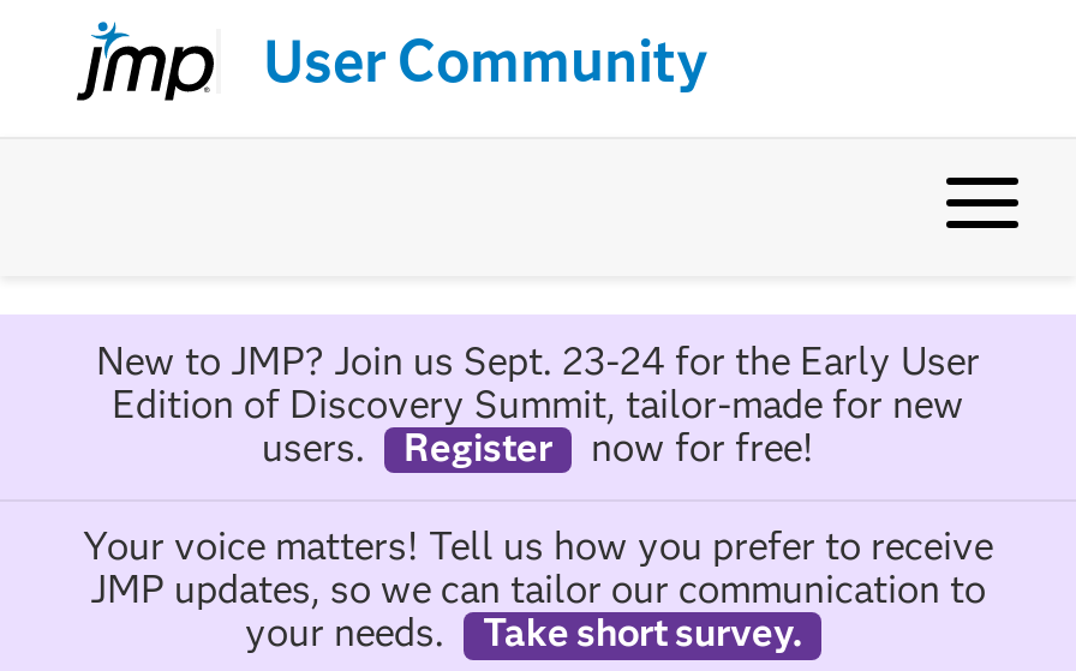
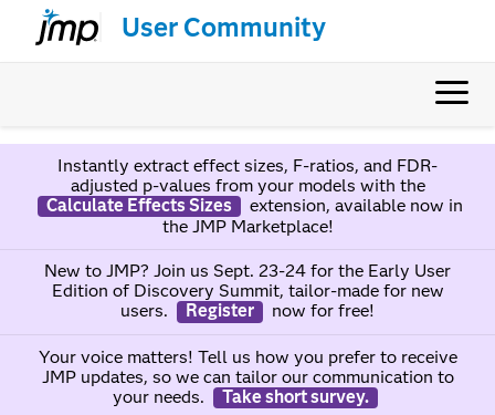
+ Instantly extract effect sizes, F-ratios, and FDR-
+ adjusted p-values from your models with the
+ Calculate Effects Sizes
+ extension, available now in
+ the JMP Marketplace!
